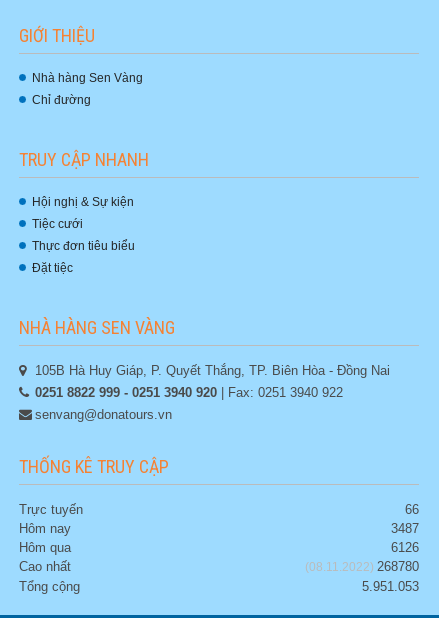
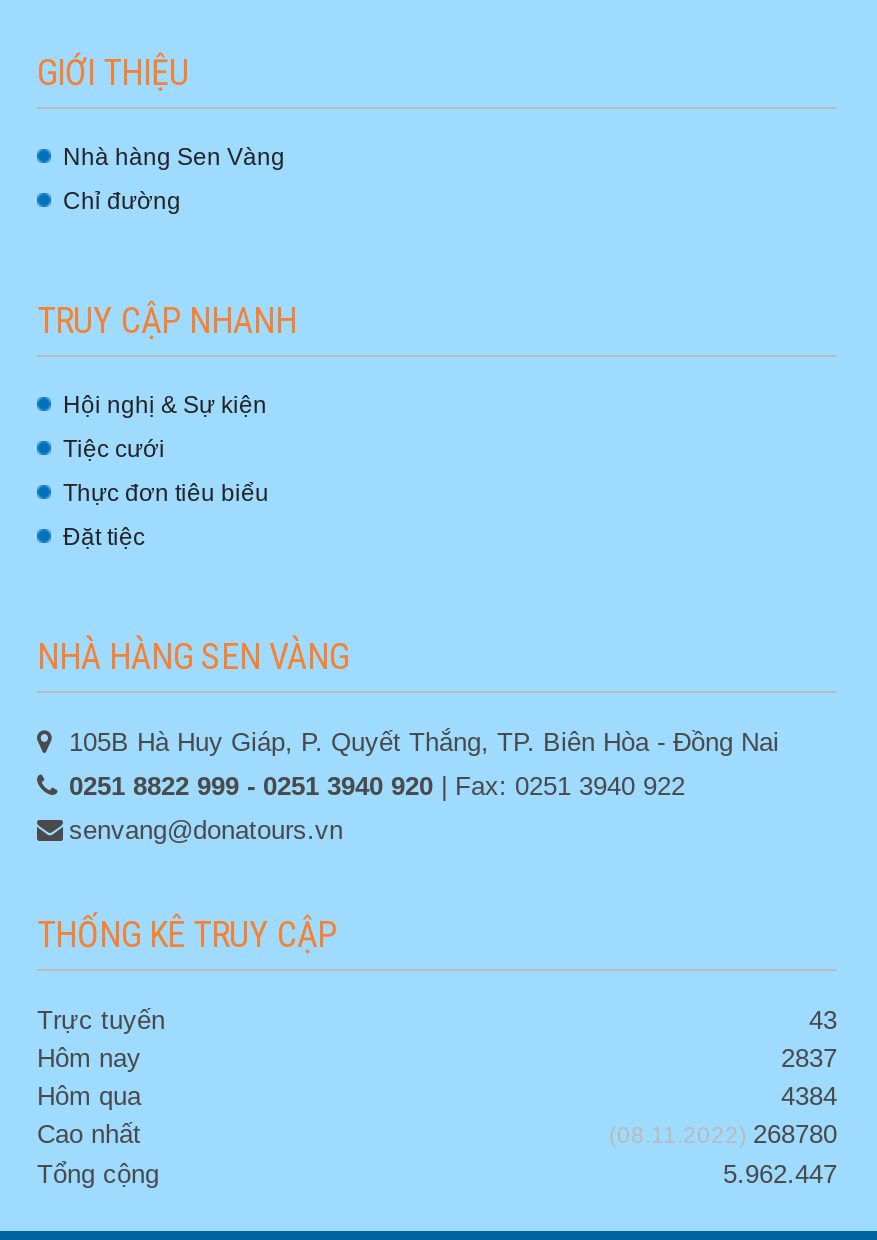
- 66
+ 43

- 3487
+ 2837

- 6126
+ 4384

- 5.951.053
+ 5.962.447
